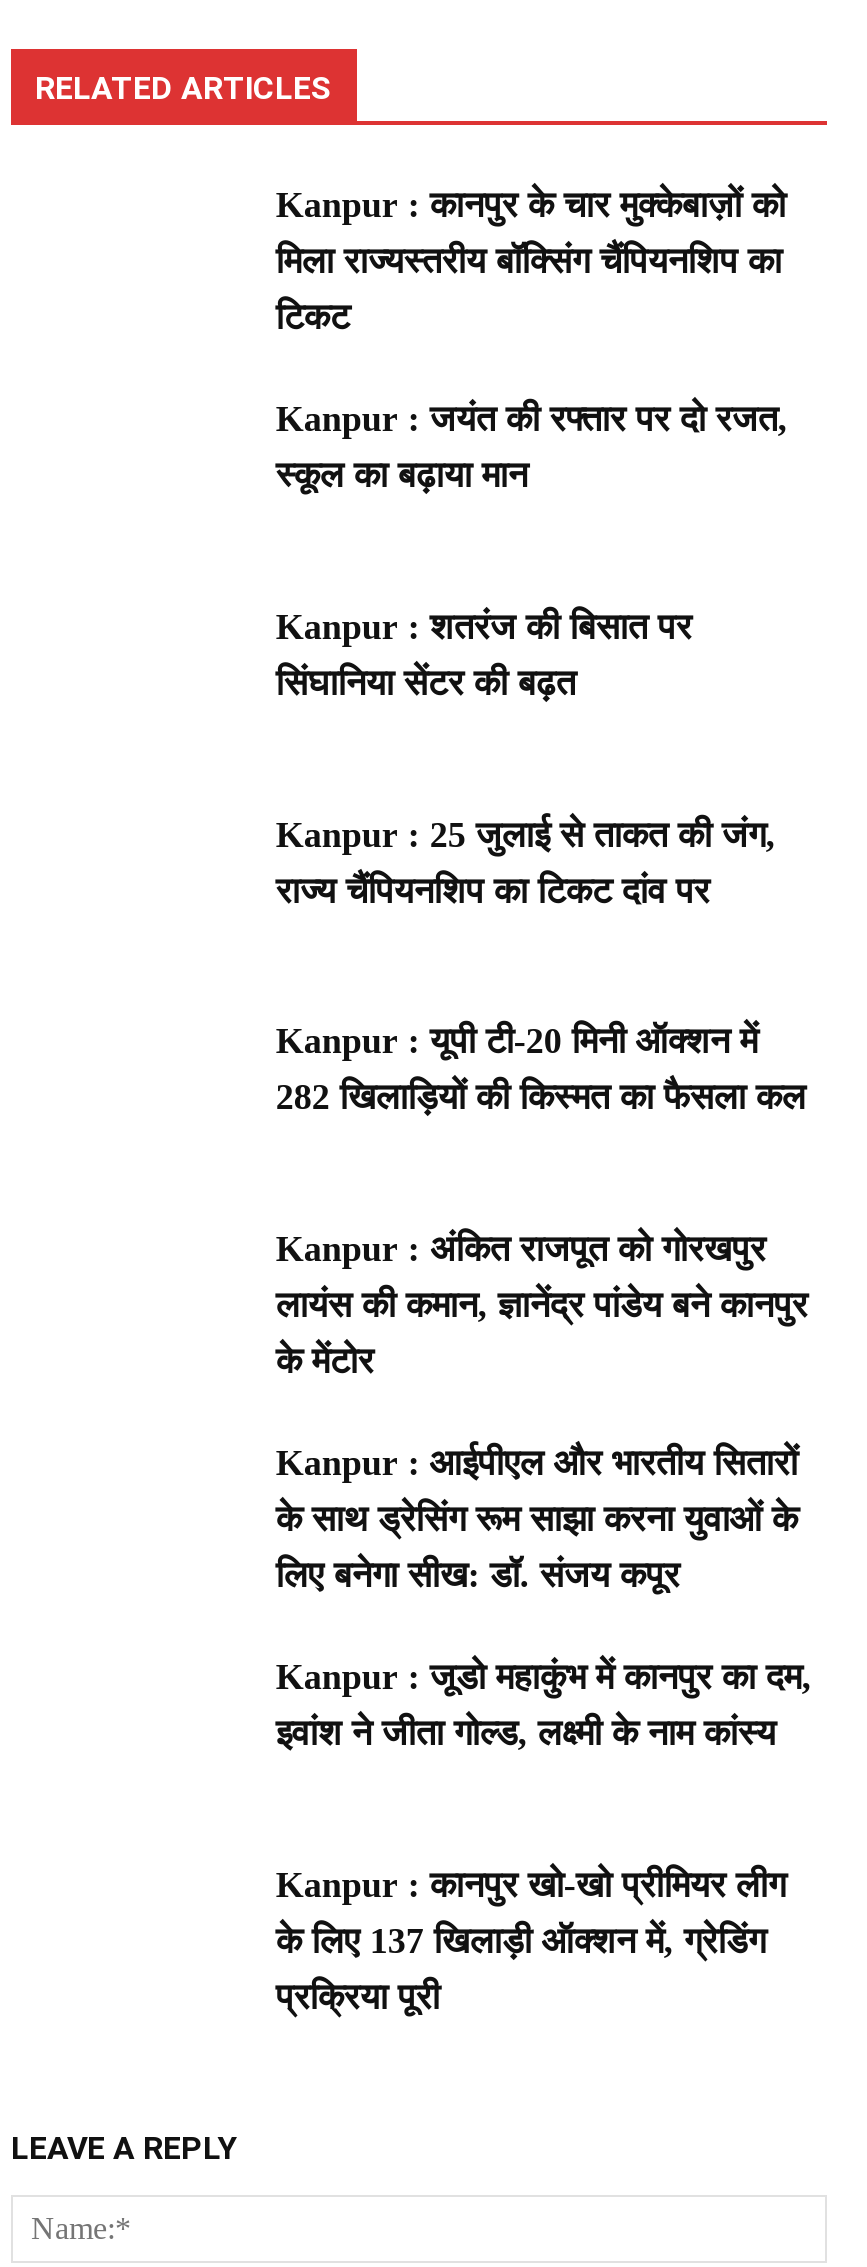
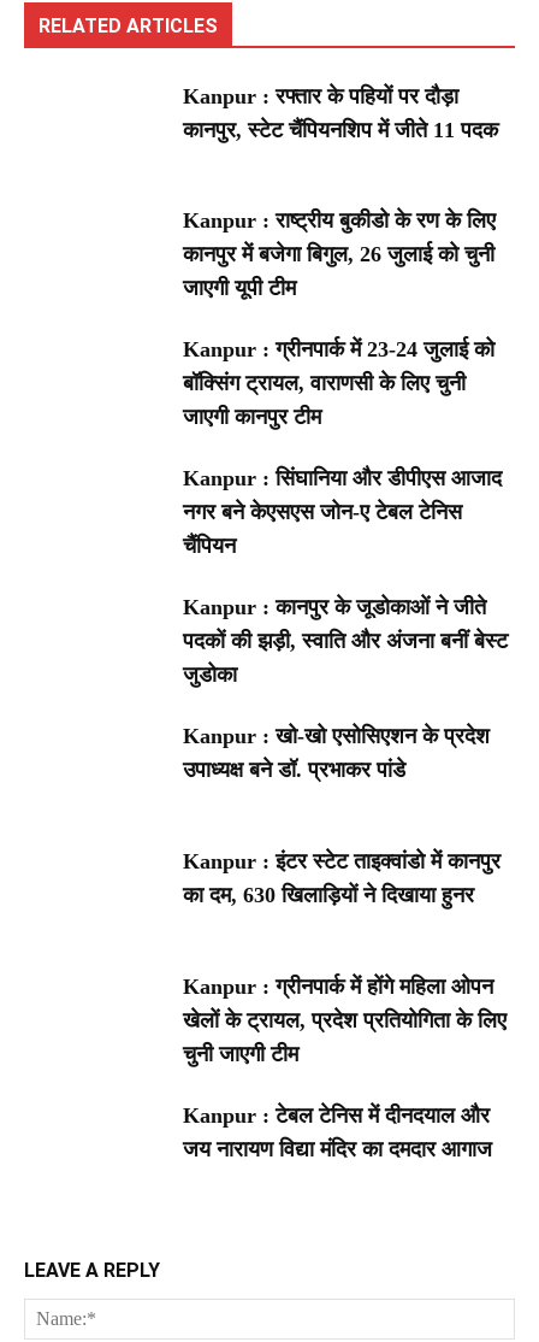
- Kanpur : कानपुर के चार मुक्केबाज़ों को
- मिला राज्यस्तरीय बॉक्सिंग चैंपियनशिप का
- टिकट
+ Kanpur : रफ्तार के पहियों पर दौड़ा
+ कानपुर, स्टेट चैंपियनशिप में जीते 11 पदक

- Kanpur : जयंत की रफ्तार पर दो रजत,
- स्कूल का बढ़ाया मान
+ Kanpur : राष्ट्रीय बुकीडो के रण के लिए
+ कानपुर में बजेगा बिगुल, 26 जुलाई को चुनी
+ जाएगी यूपी टीम

- Kanpur : शतरंज की बिसात पर
- सिंघानिया सेंटर की बढ़त
+ Kanpur : ग्रीनपार्क में 23-24 जुलाई को
+ बॉक्सिंग ट्रायल, वाराणसी के लिए चुनी
+ जाएगी कानपुर टीम

- Kanpur : 25 जुलाई से ताकत की जंग,
- राज्य चैंपियनशिप का टिकट दांव पर
+ Kanpur : सिंघानिया और डीपीएस आजाद
+ नगर बने केएसएस जोन-ए टेबल टेनिस
+ चैंपियन

- Kanpur : यूपी टी-20 मिनी ऑक्शन में
- 282 खिलाड़ियों की किस्मत का फैसला कल
+ Kanpur : कानपुर के जूडोकाओं ने जीते
+ पदकों की झड़ी, स्वाति और अंजना बनीं बेस्ट
+ जुडोका

- Kanpur : अंकित राजपूत को गोरखपुर
- लायंस की कमान, ज्ञानेंद्र पांडेय बने कानपुर
- के मेंटोर
+ Kanpur : खो-खो एसोसिएशन के प्रदेश
+ उपाध्यक्ष बने डॉ. प्रभाकर पांडे

- Kanpur : आईपीएल और भारतीय सितारों
- के साथ ड्रेसिंग रूम साझा करना युवाओं के
- लिए बनेगा सीख: डॉ. संजय कपूर
+ Kanpur : इंटर स्टेट ताइक्वांडो में कानपुर
+ का दम, 630 खिलाड़ियों ने दिखाया हुनर

- Kanpur : जूडो महाकुंभ में कानपुर का दम,
- इवांश ने जीता गोल्ड, लक्ष्मी के नाम कांस्य
+ Kanpur : ग्रीनपार्क में होंगे महिला ओपन
+ खेलों के ट्रायल, प्रदेश प्रतियोगिता के लिए
+ चुनी जाएगी टीम

- Kanpur : कानपुर खो-खो प्रीमियर लीग
- के लिए 137 खिलाड़ी ऑक्शन में, ग्रेडिंग
- प्रक्रिया पूरी
+ Kanpur : टेबल टेनिस में दीनदयाल और
+ जय नारायण विद्या मंदिर का दमदार आगाज
